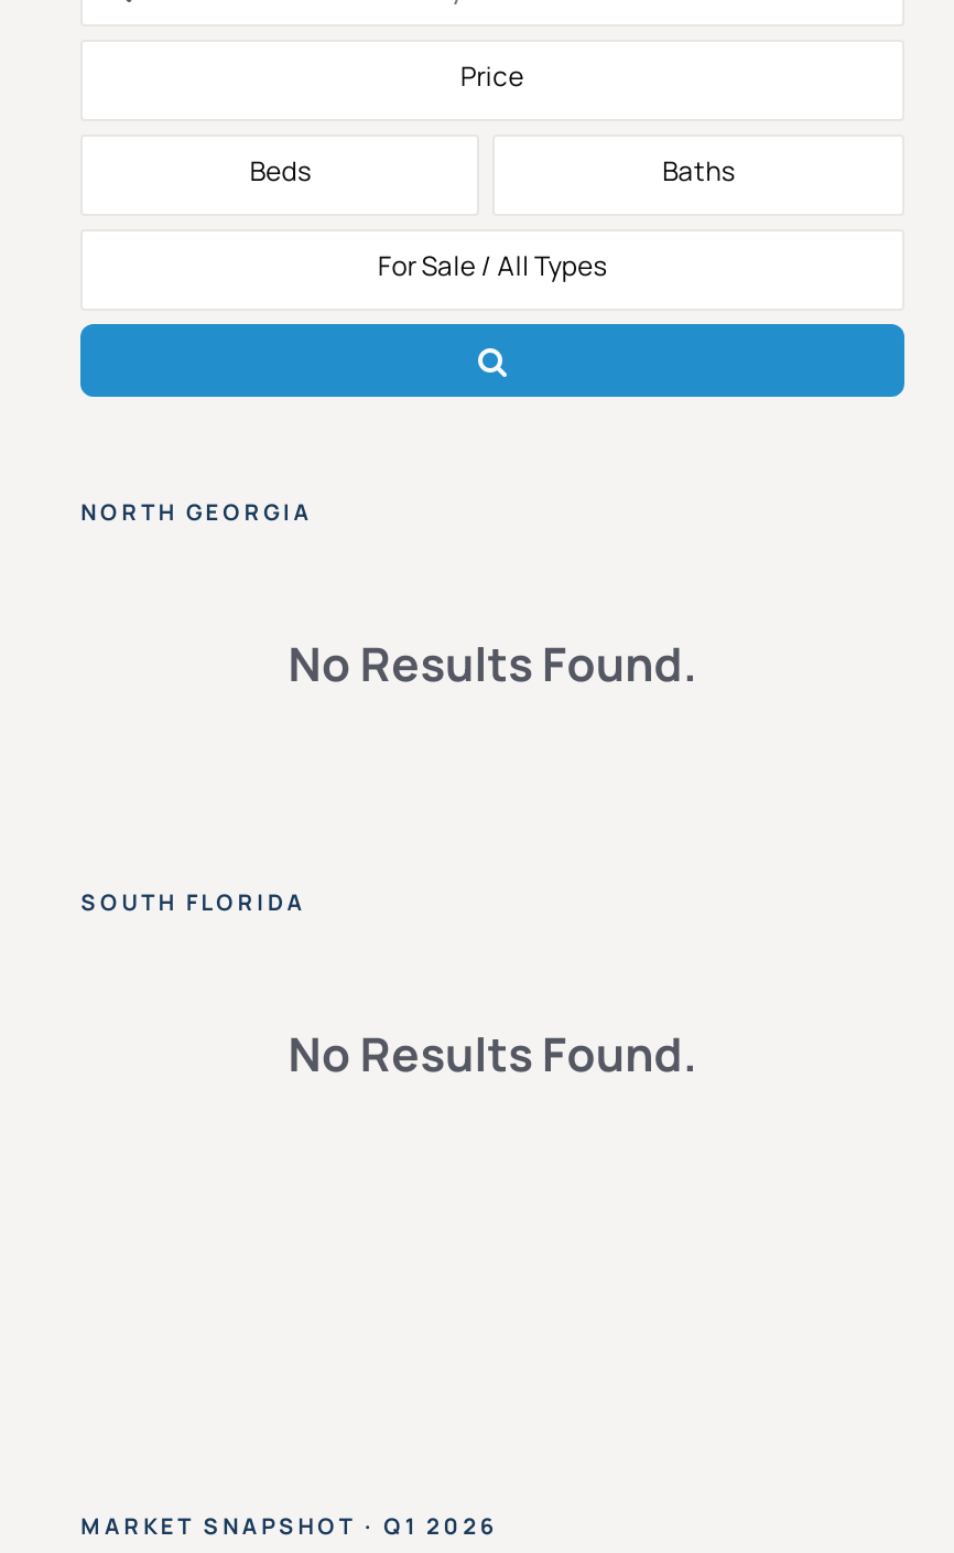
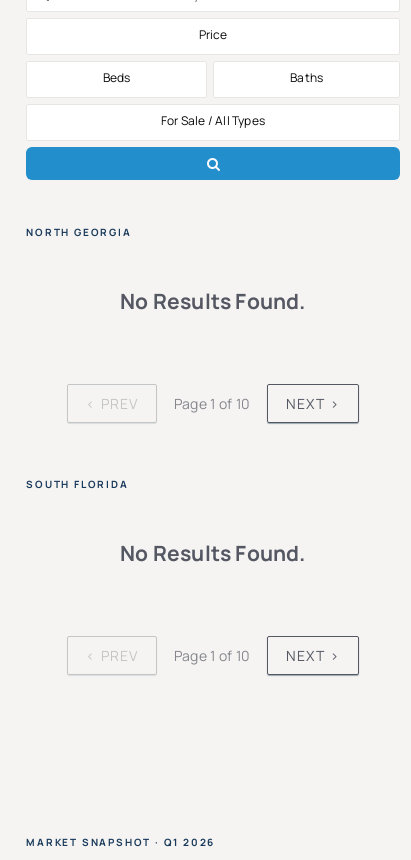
+ ‹ PREV
+ Page 1 of 10
+ NEXT ›

+ ‹ PREV
+ Page 1 of 10
+ NEXT ›
